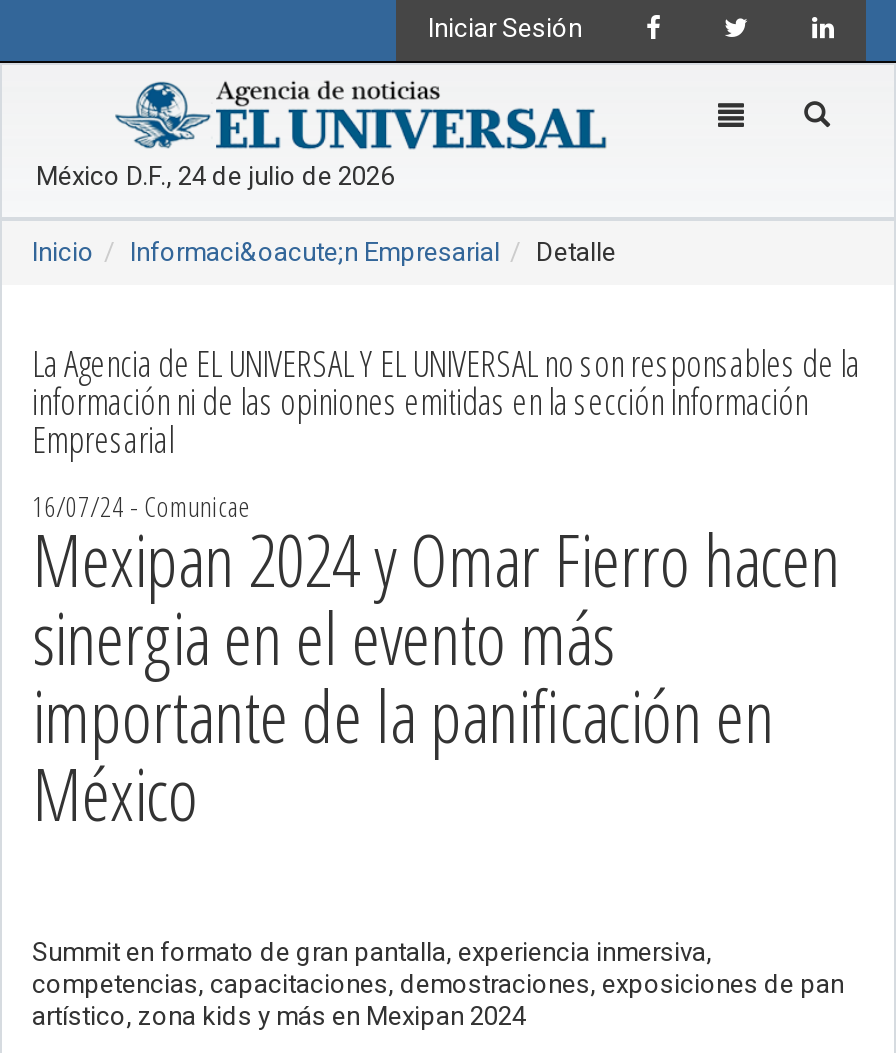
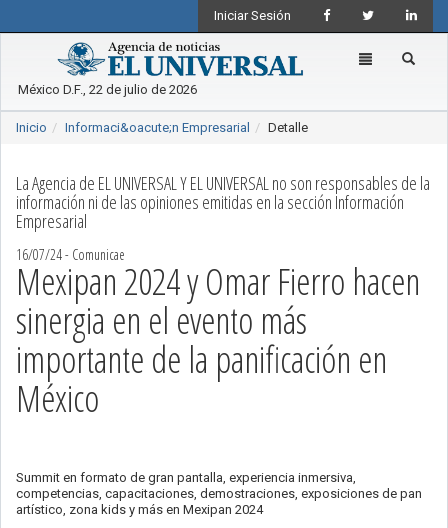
- México D.F., 24 de julio de 2026
+ México D.F., 22 de julio de 2026
